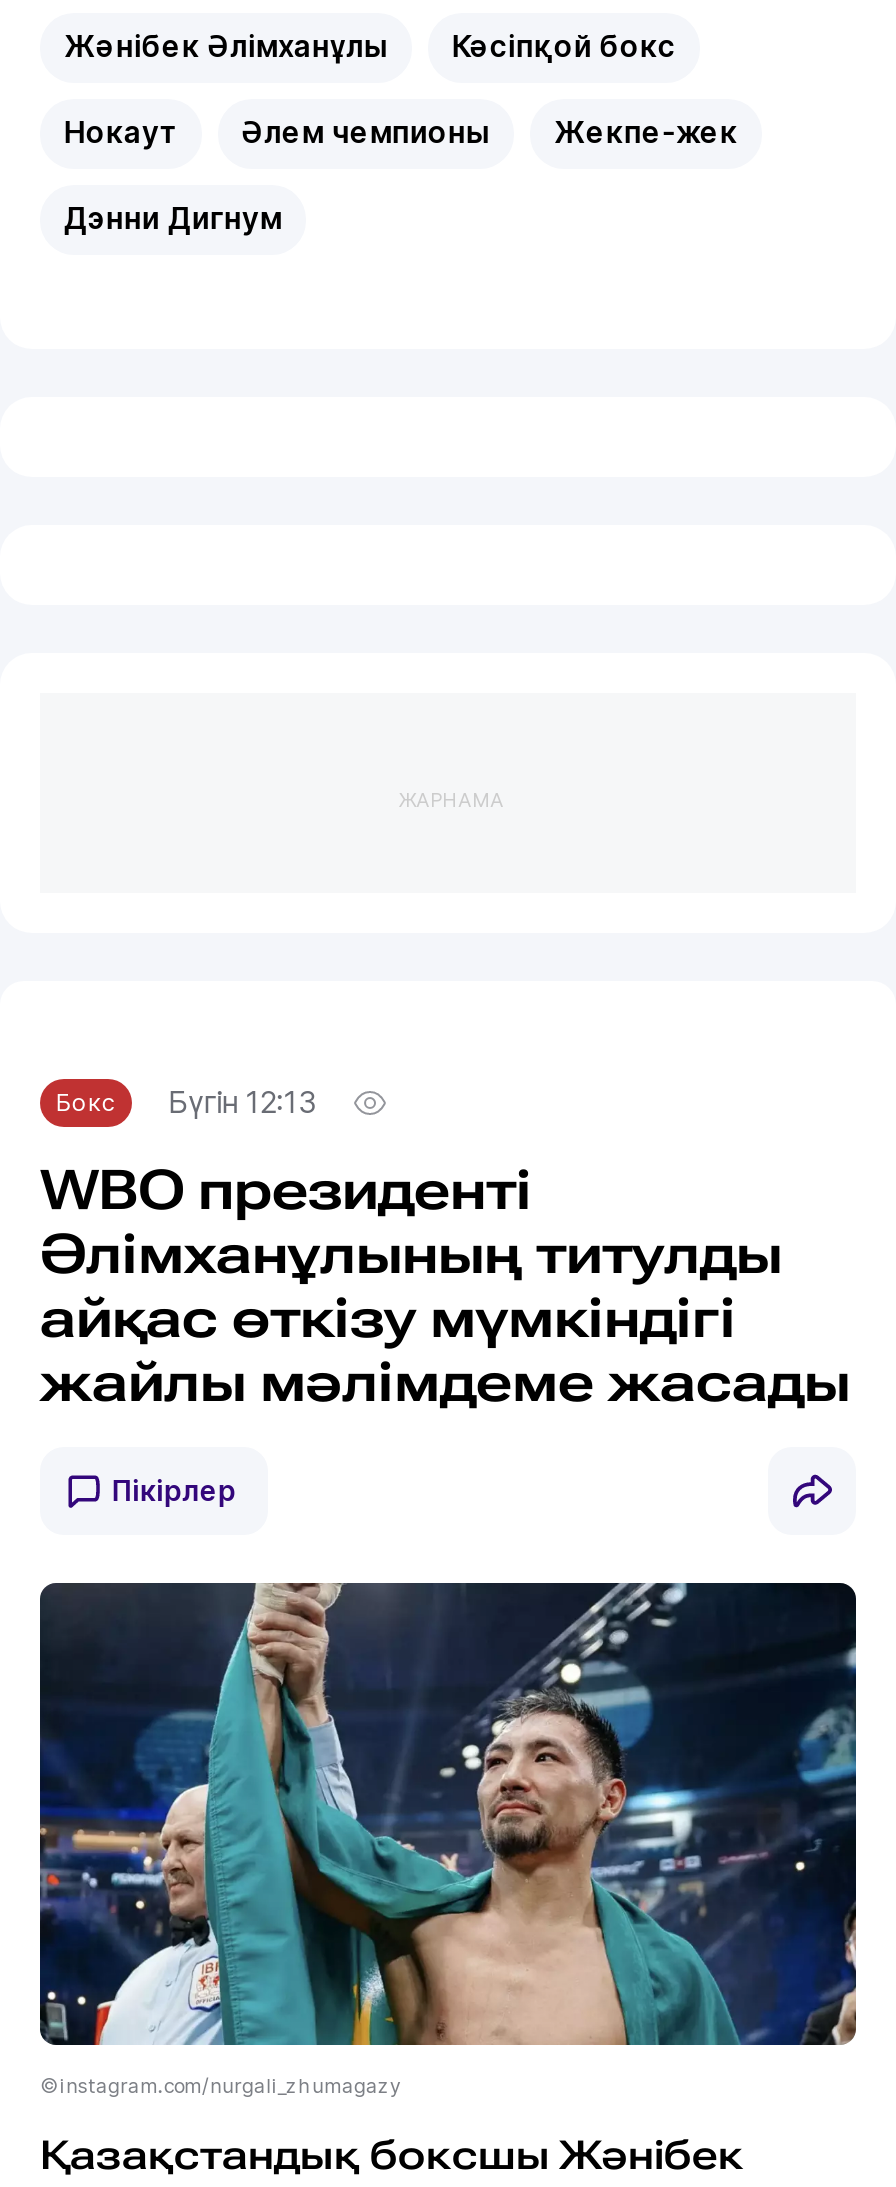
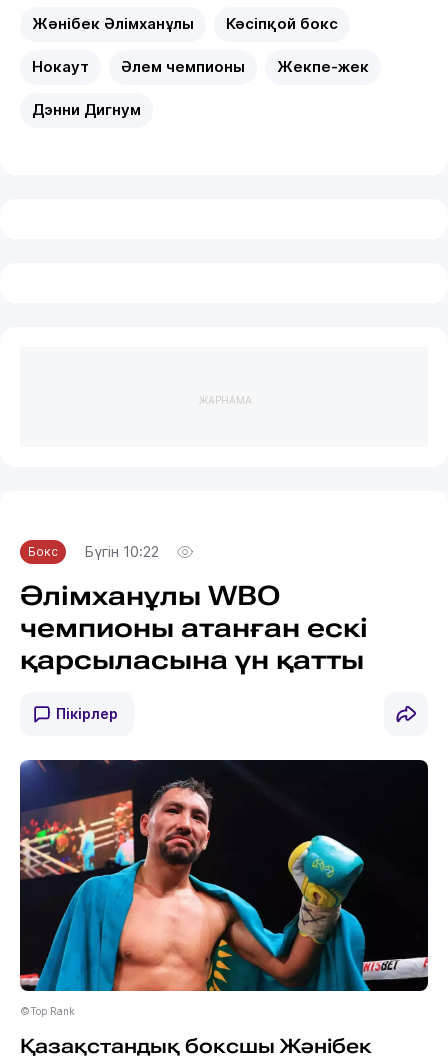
- Бокс Бүгін 12:13
+ Бокс Бүгін 10:22

- WBO президенті
- Әлімханұлының титулды
- айқас өткізу мүмкіндігі
- жайлы мәлімдеме жасады
+ Әлімханұлы WBO
+ чемпионы атанған ескі
+ қарсыласына үн қатты

- [image]
- ©instagram.com/nurgali_zhumagazy
+ [image]
+ ©Top Rank
